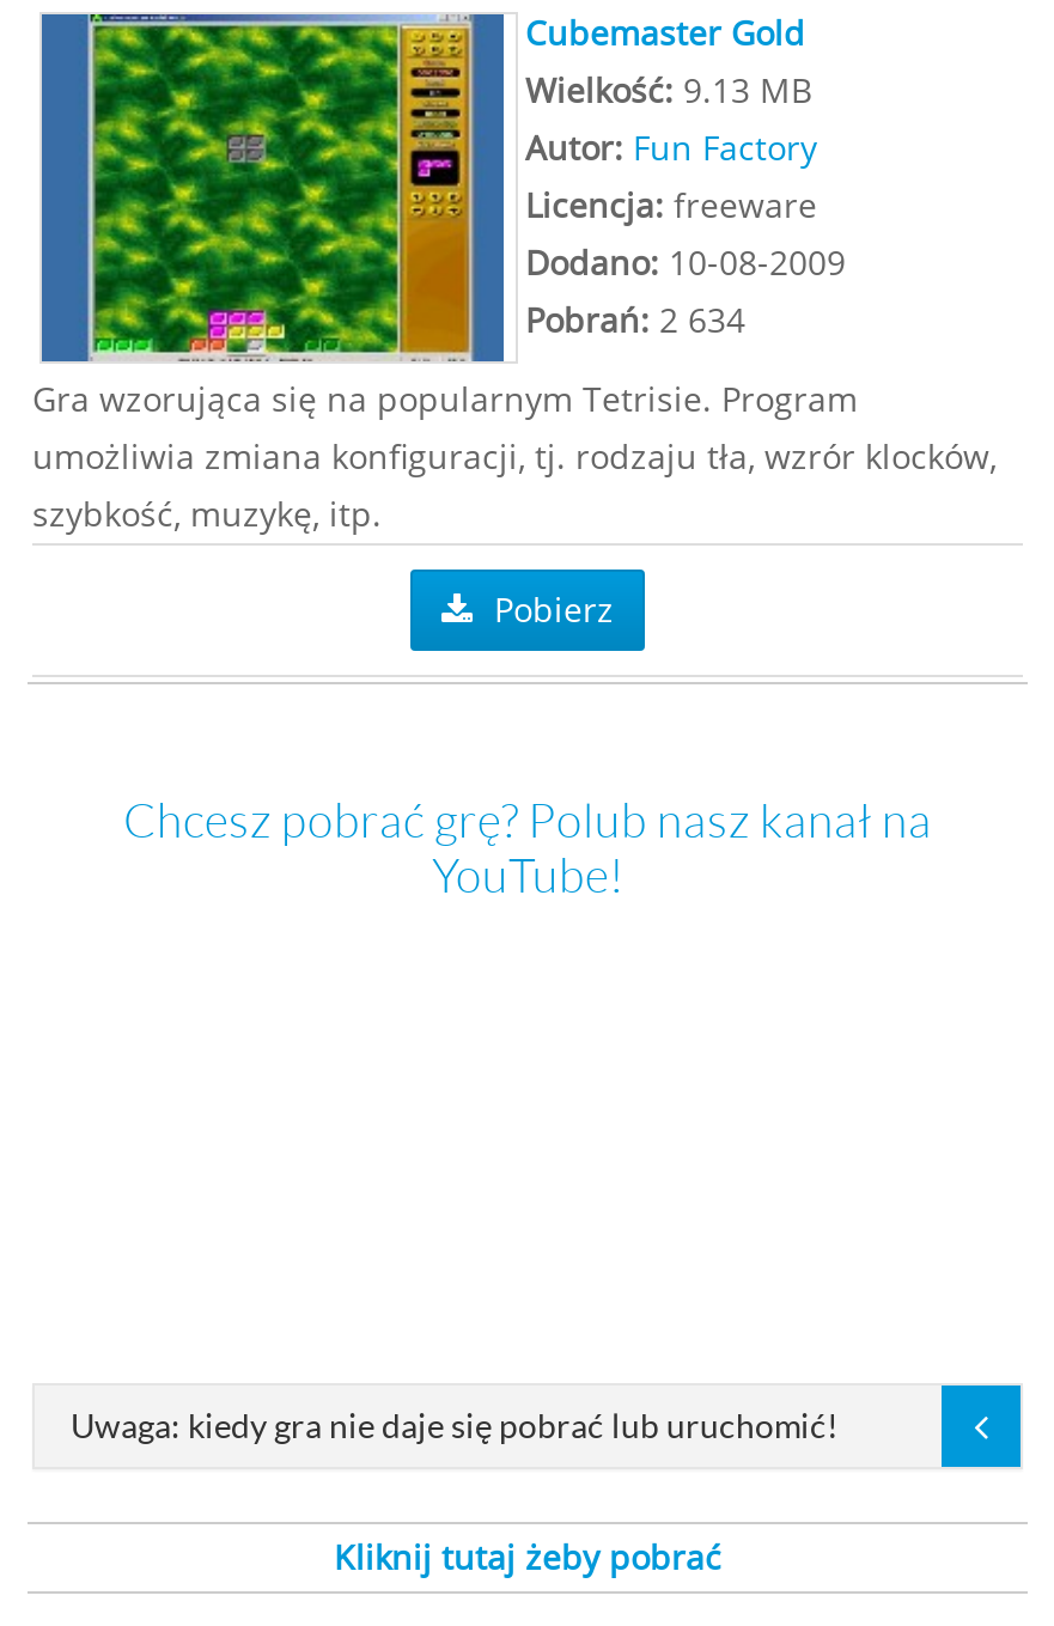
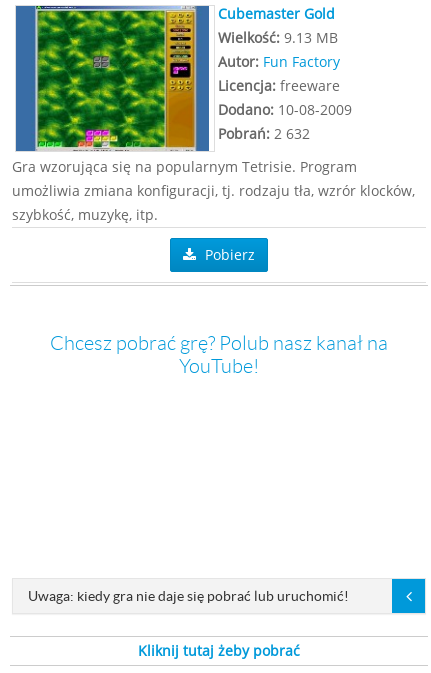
- Pobrań: 2 634
+ Pobrań: 2 632
